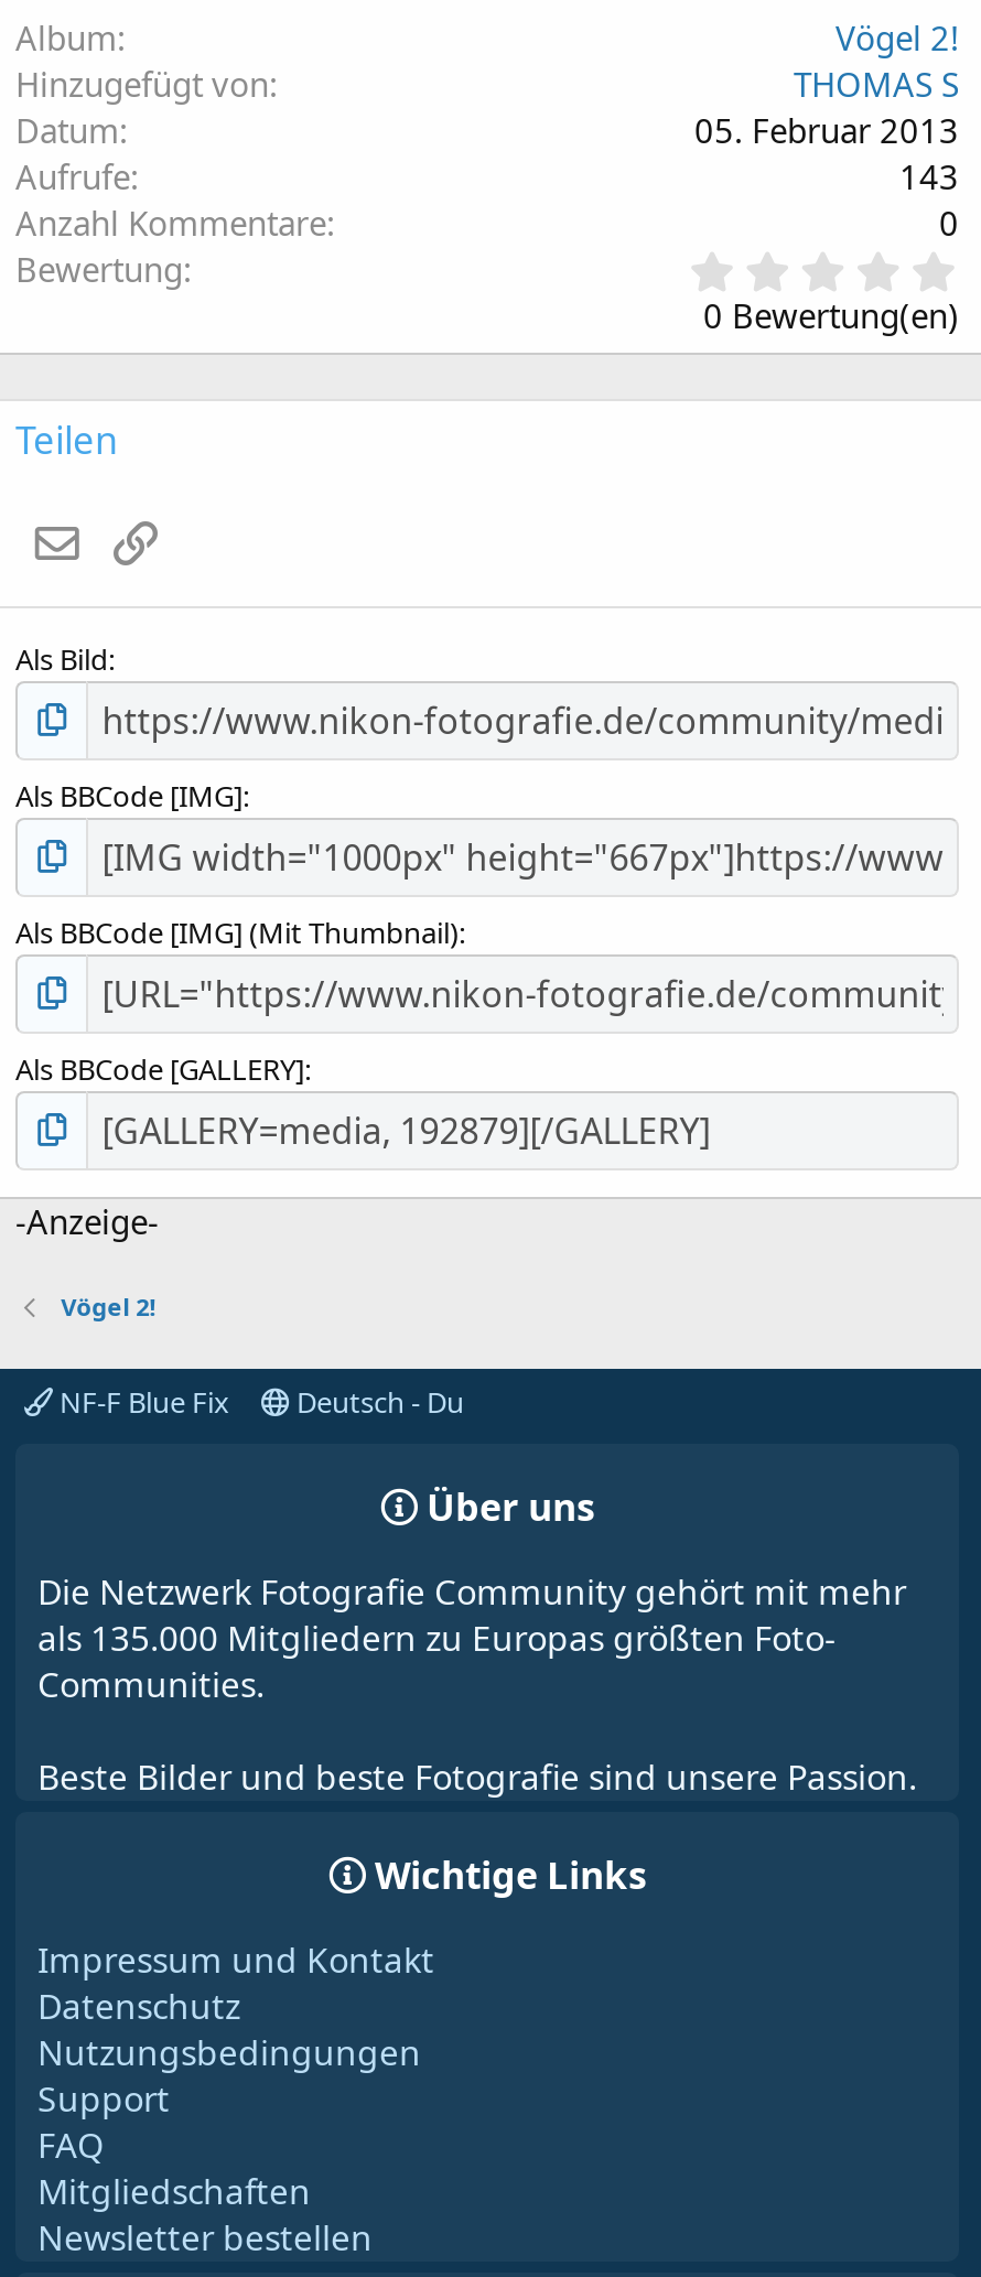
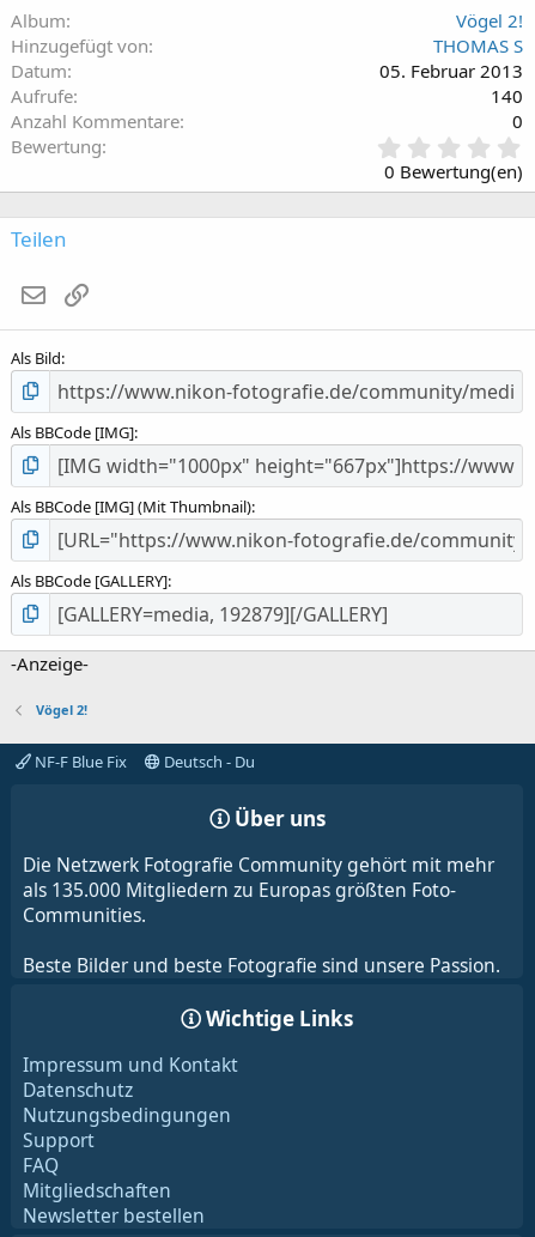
- 143
+ 140
